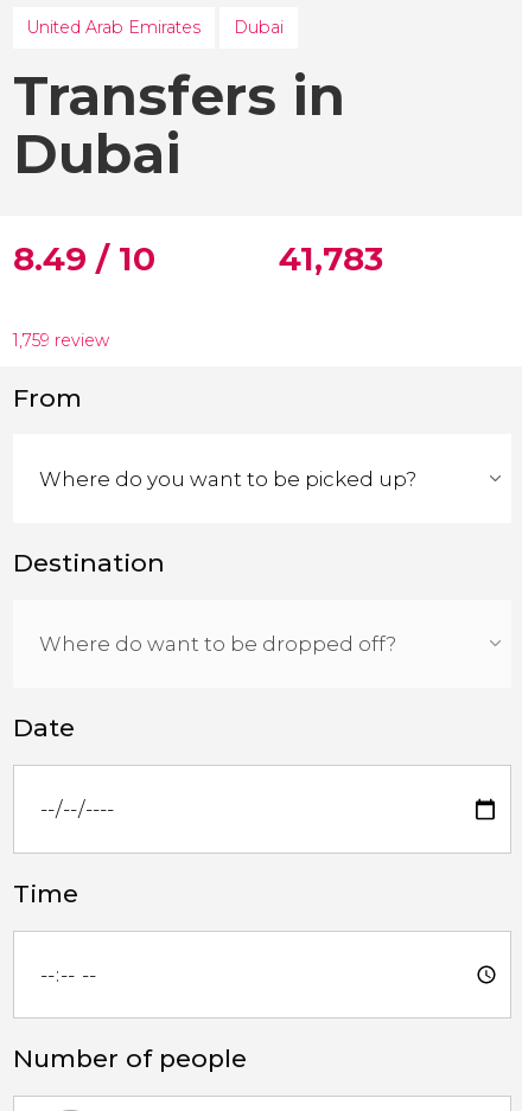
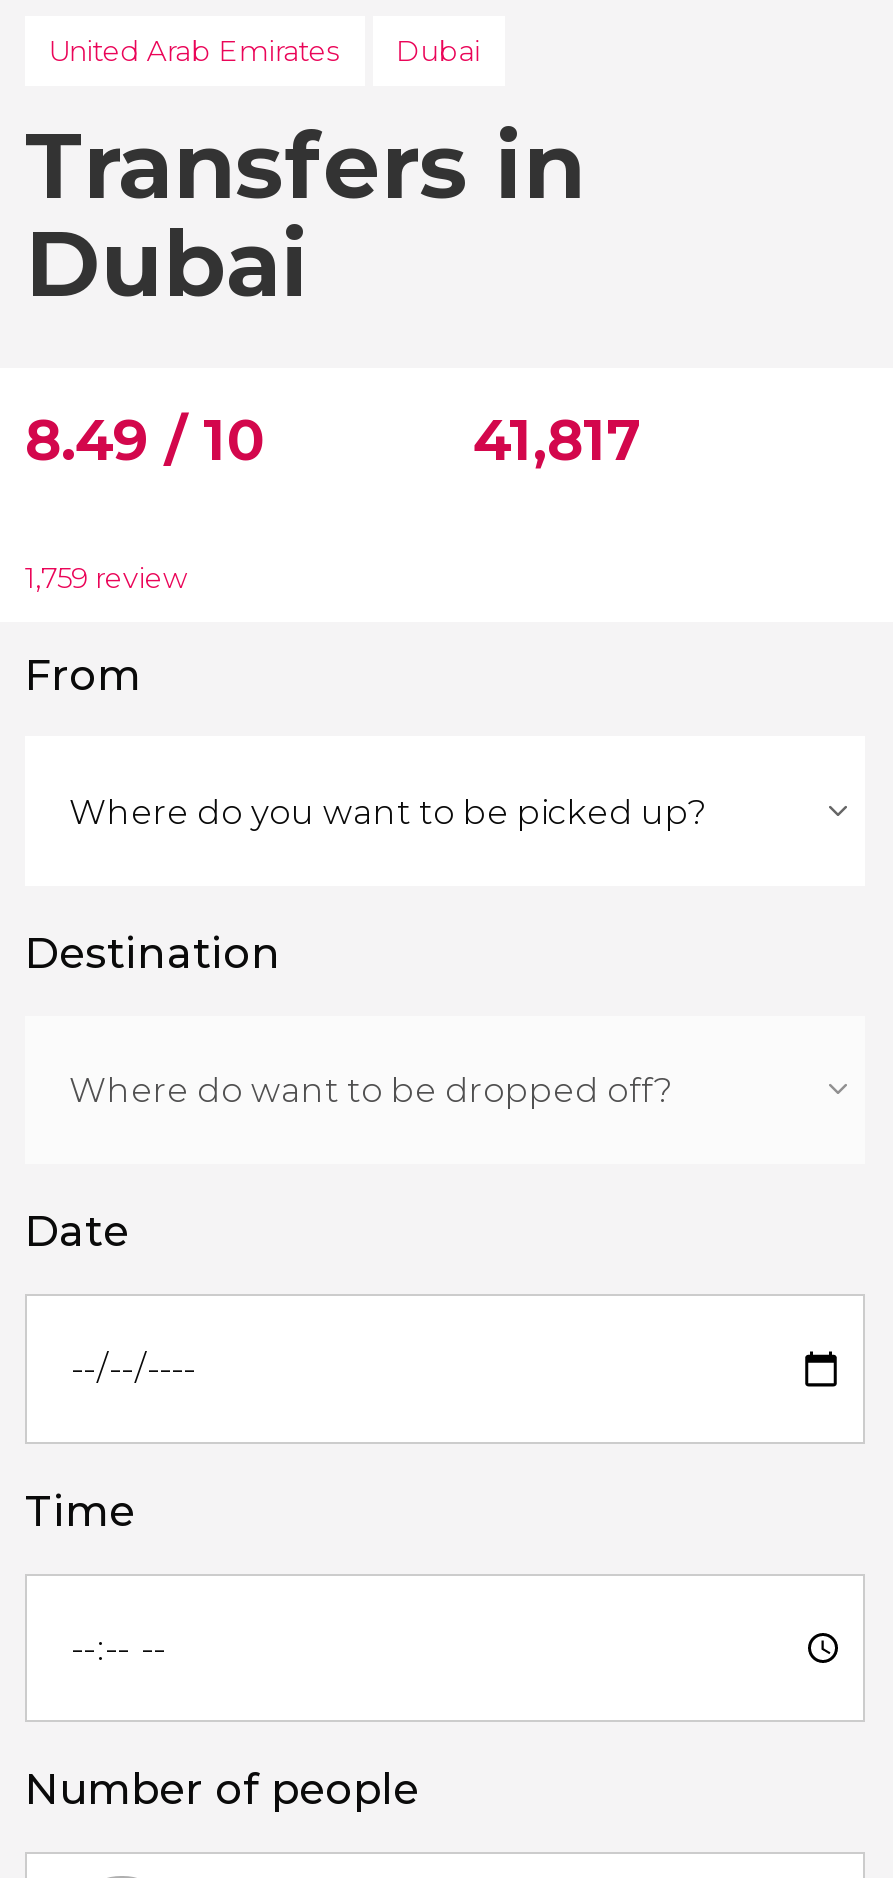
- 41,783
+ 41,817
